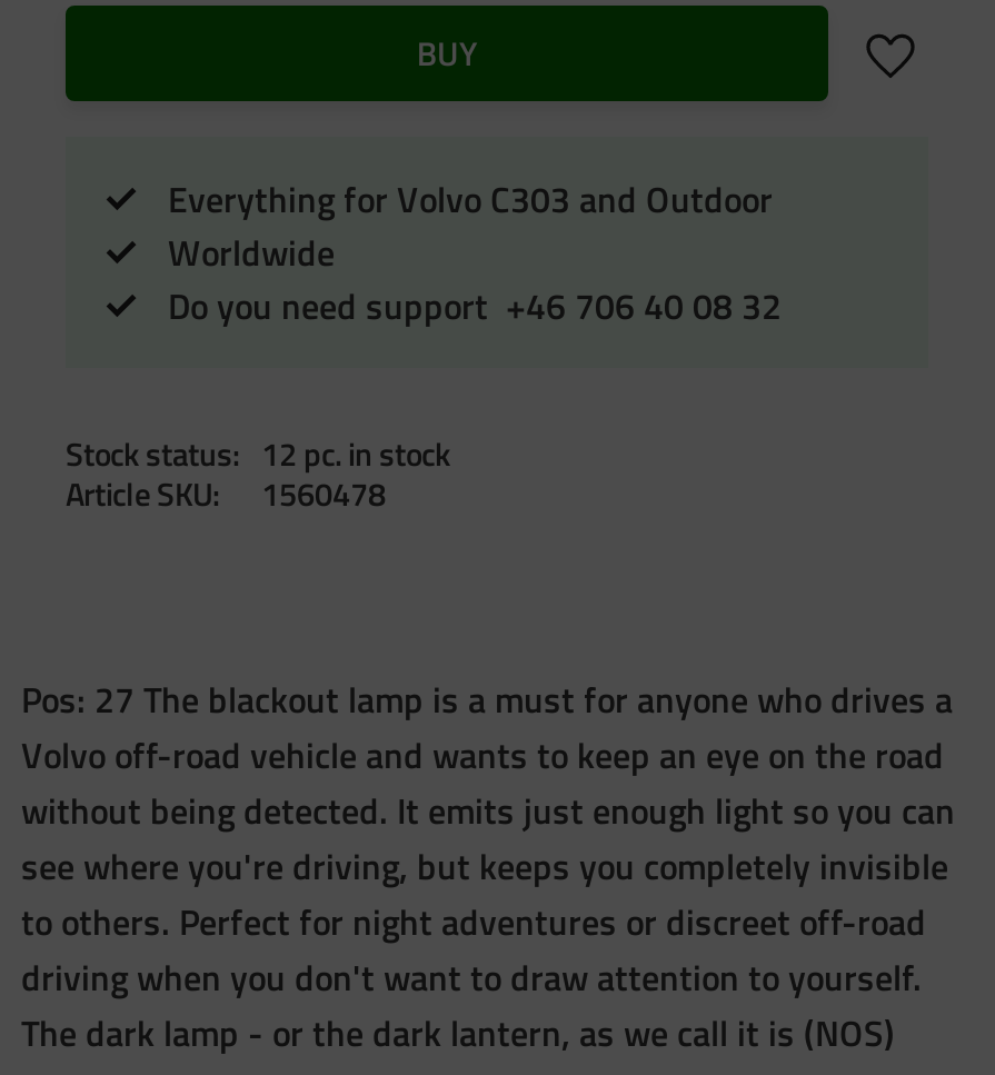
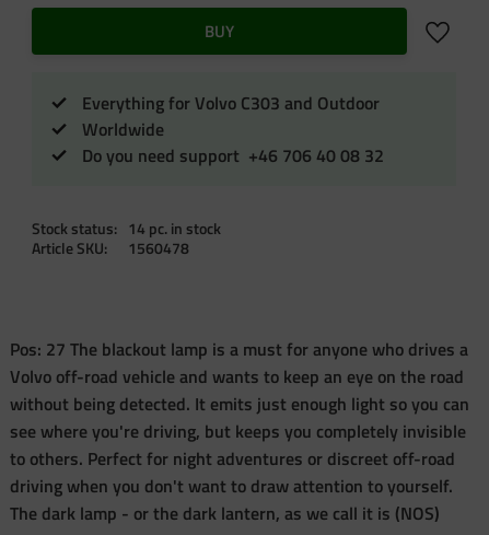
- Stock status 12 pc. in stock
+ Stock status 14 pc. in stock
